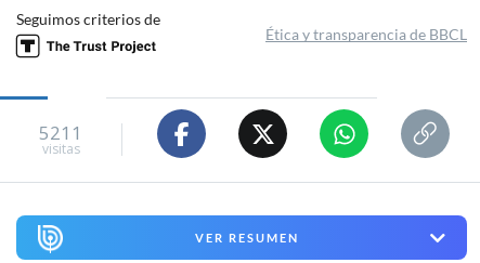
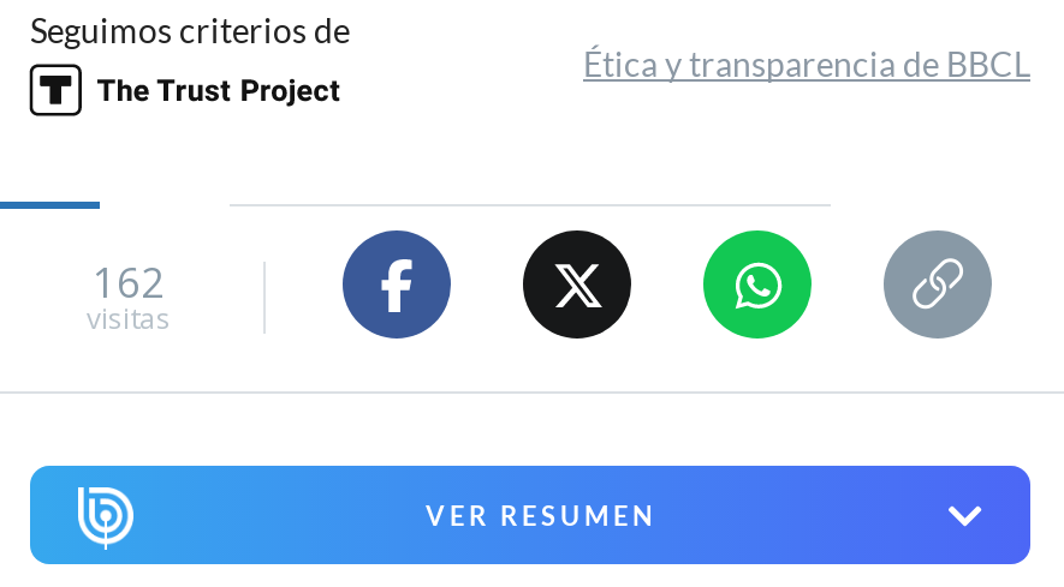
- 5211
+ 162
